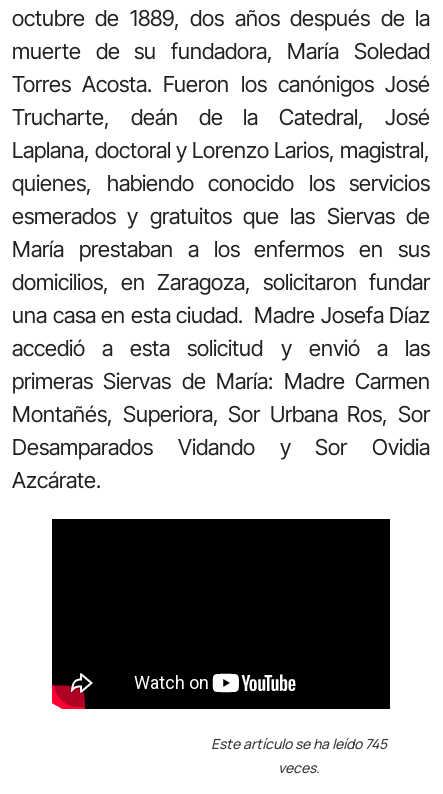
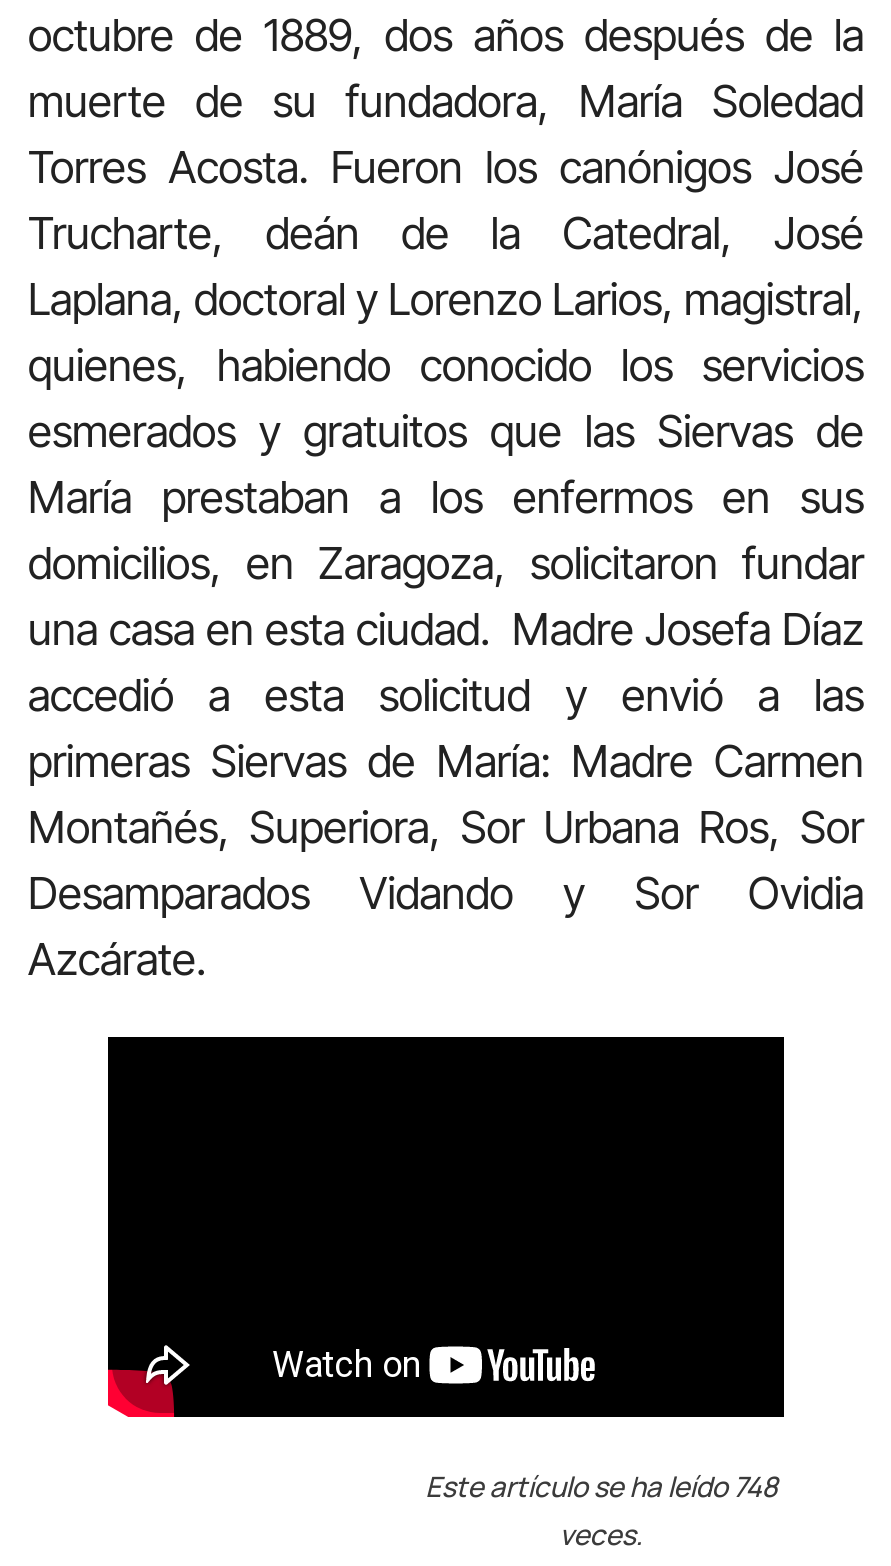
- Este artículo se ha leído 745
+ Este artículo se ha leído 748
